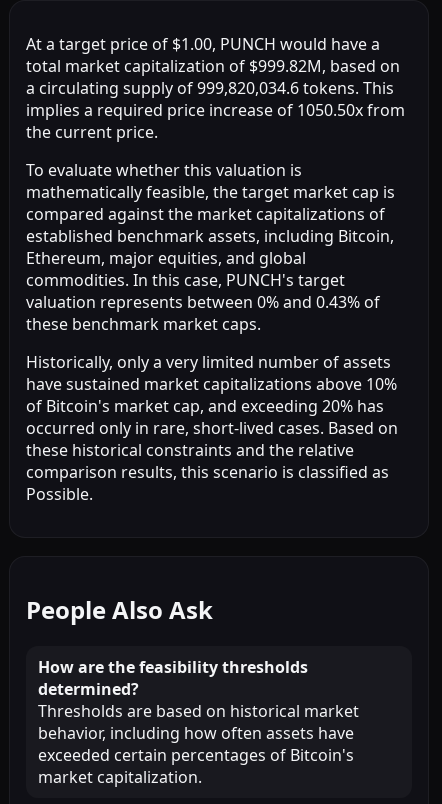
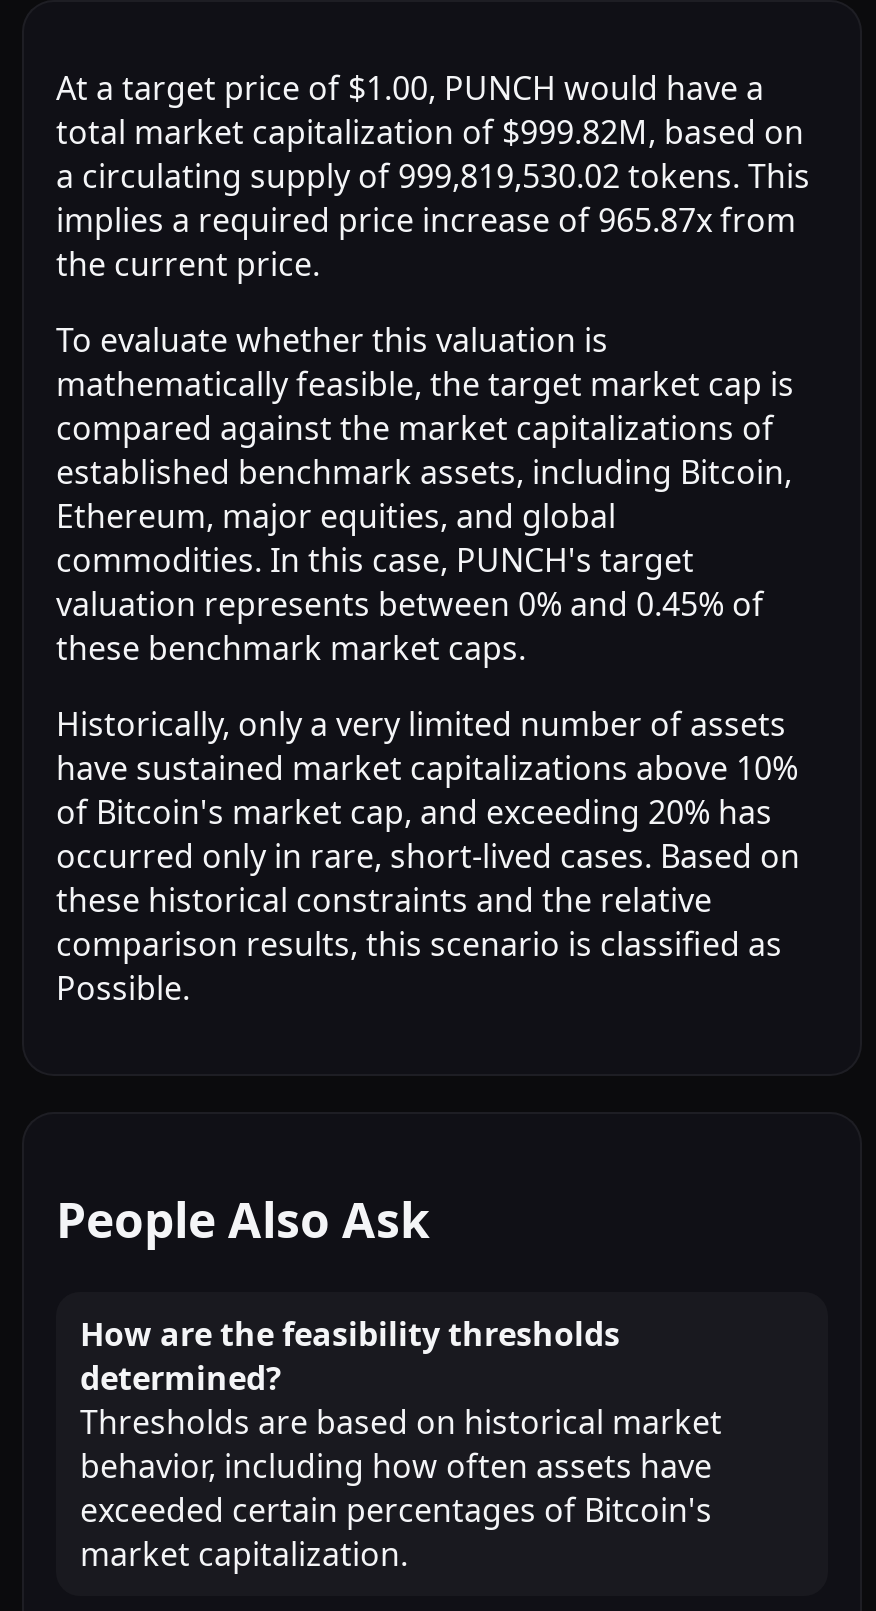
- a circulating supply of 999,820,034.6 tokens. This
+ a circulating supply of 999,819,530.02 tokens. This

- implies a required price increase of 1050.50x from
+ implies a required price increase of 965.87x from

- valuation represents between 0% and 0.43% of
+ valuation represents between 0% and 0.45% of
